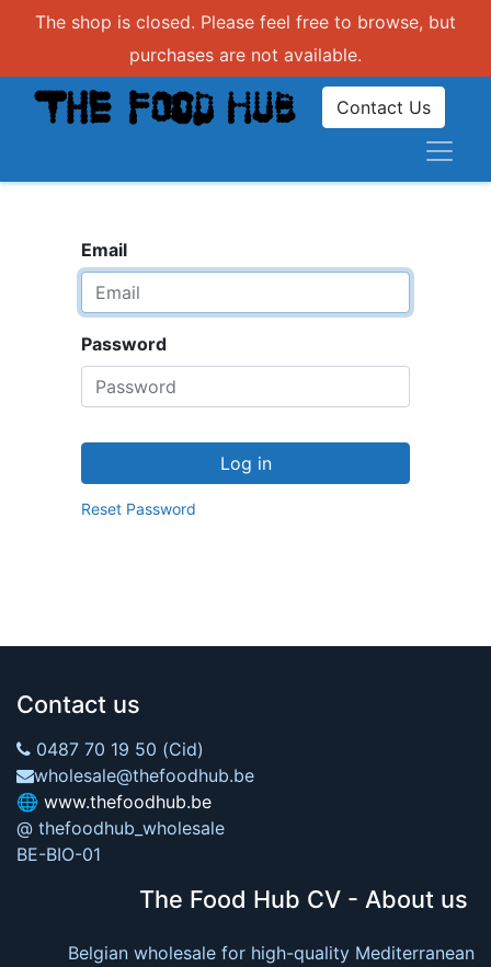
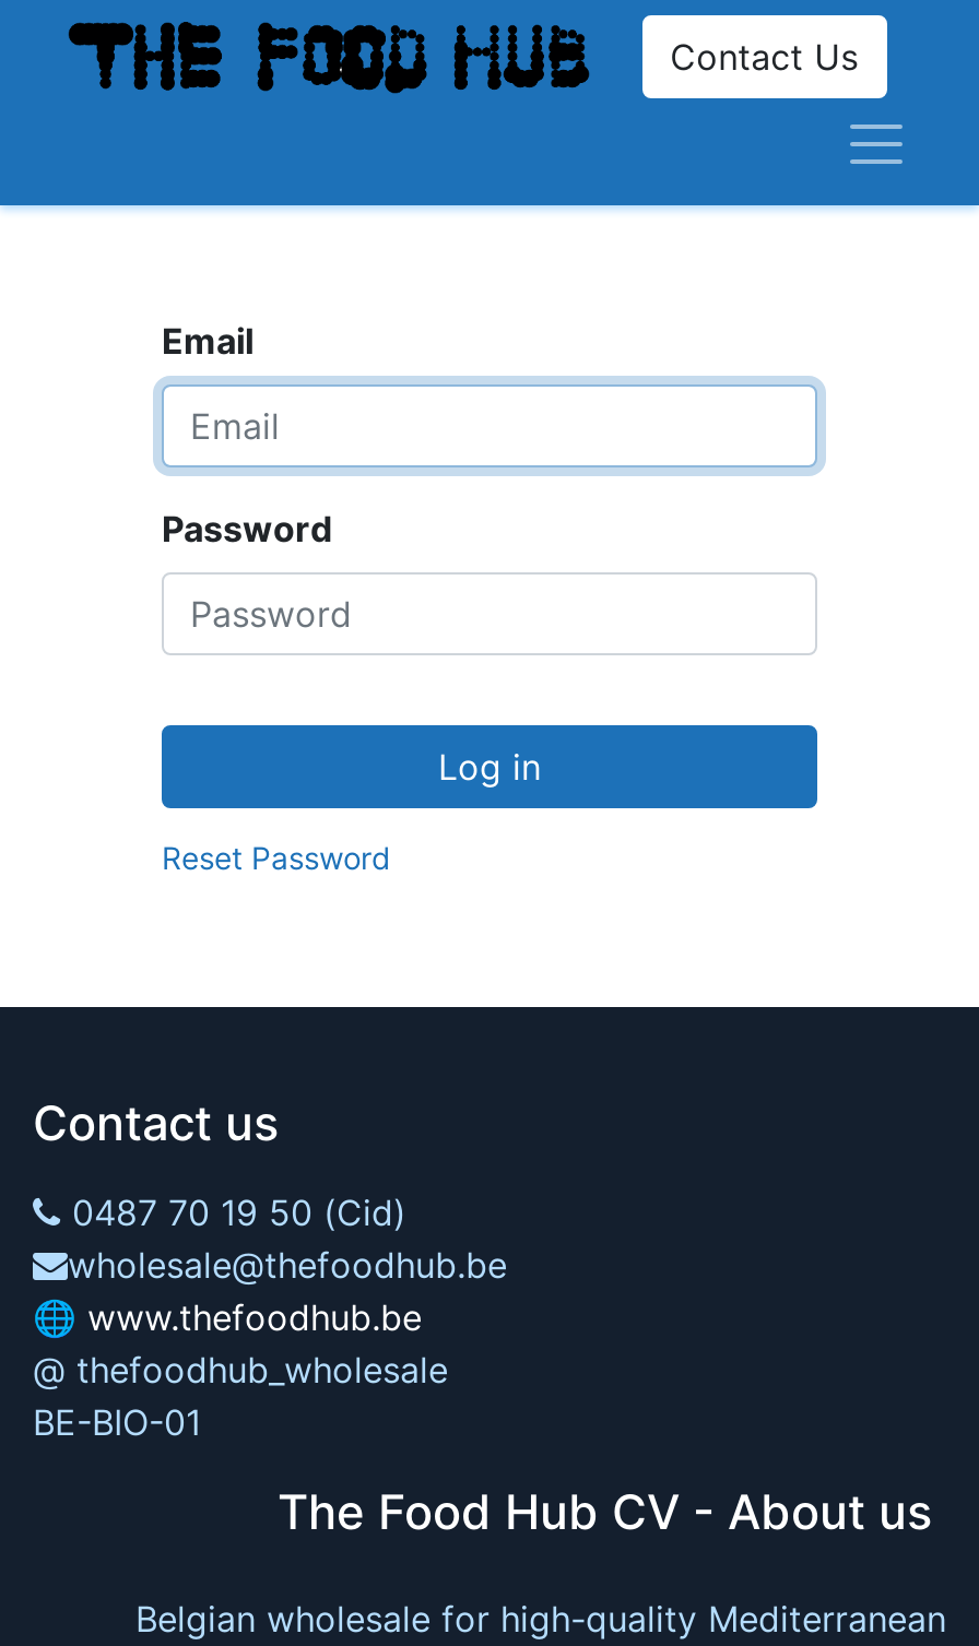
- The shop is closed. Please feel free to browse, but
- purchases are not available.
